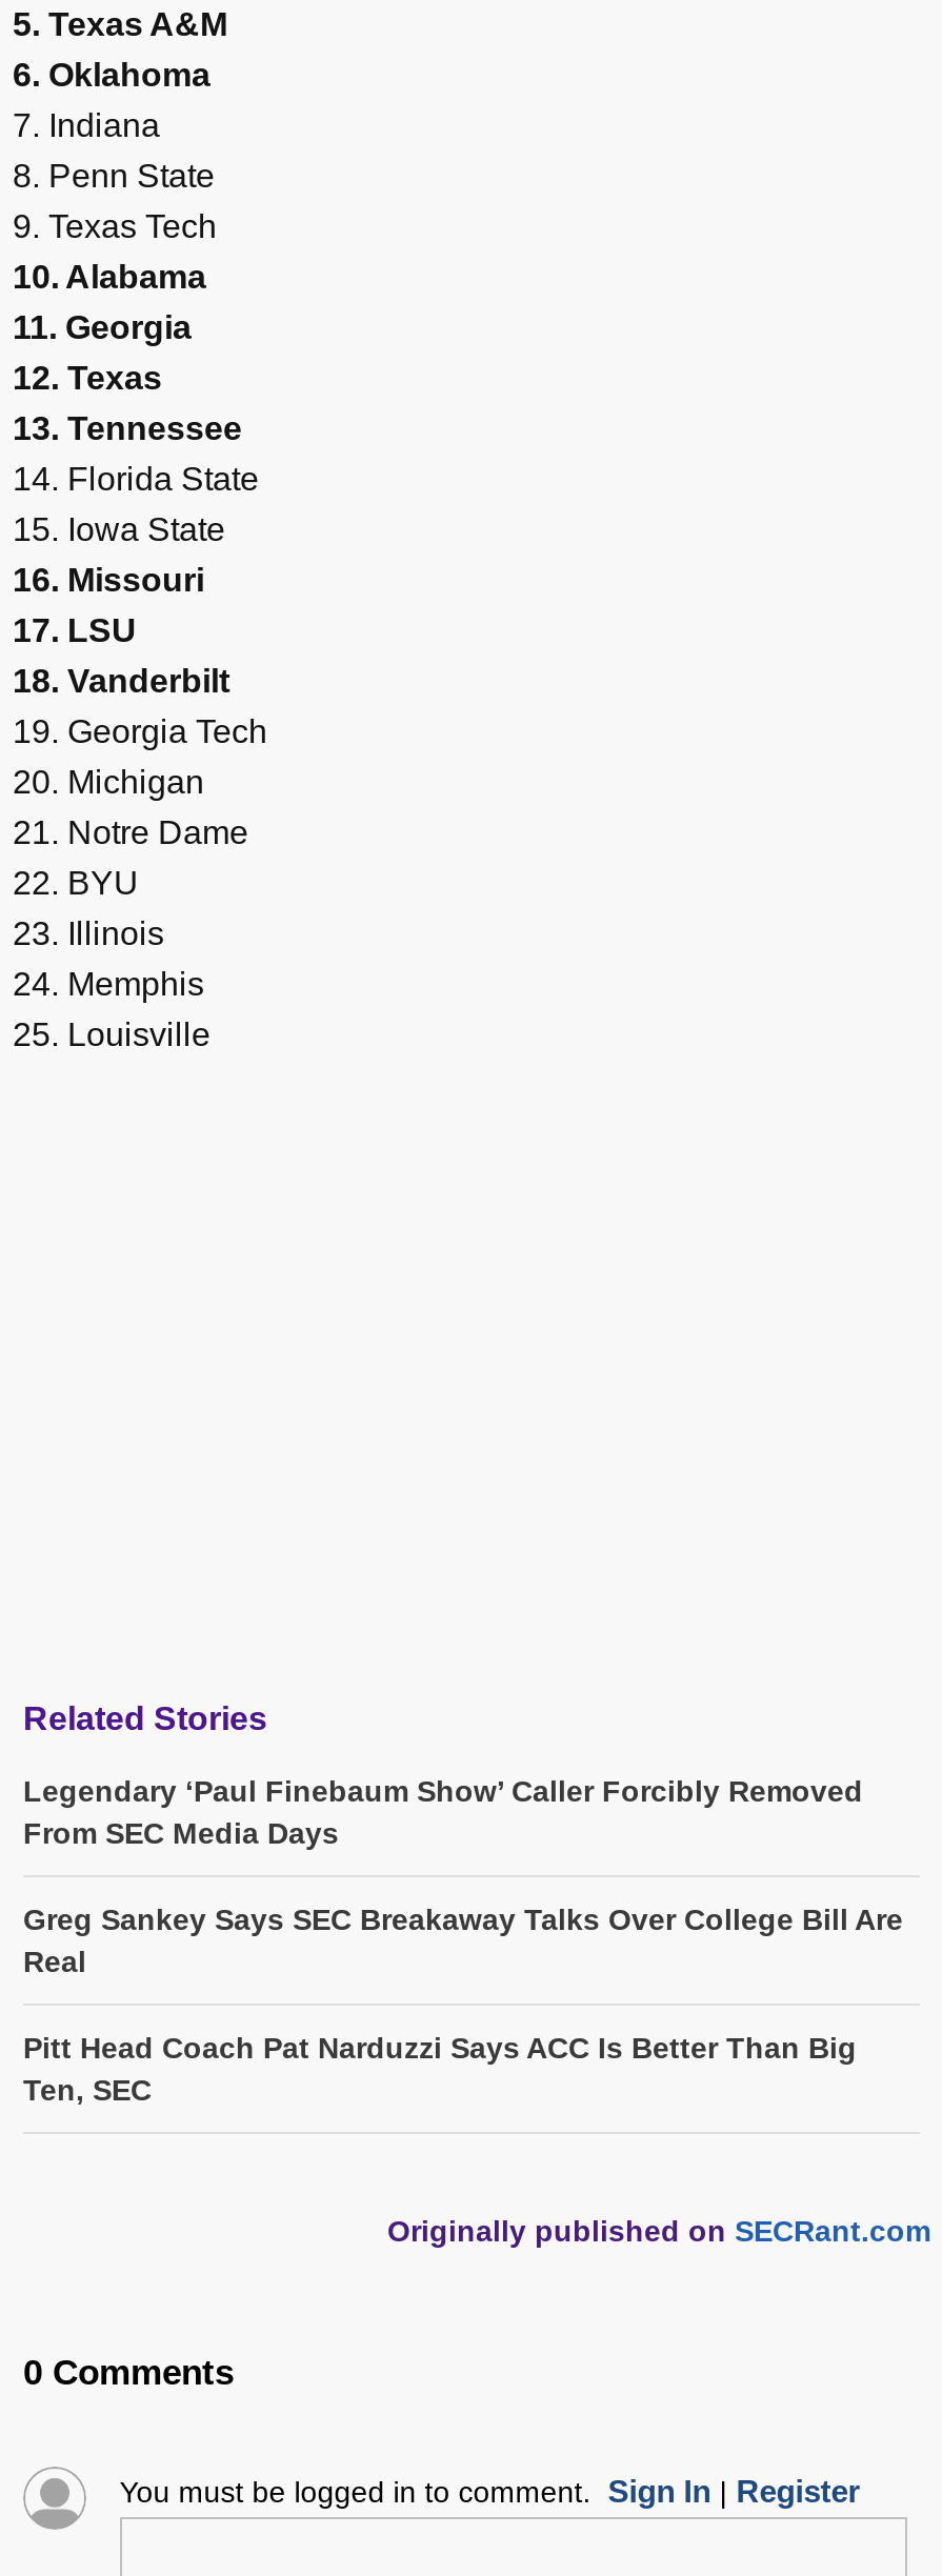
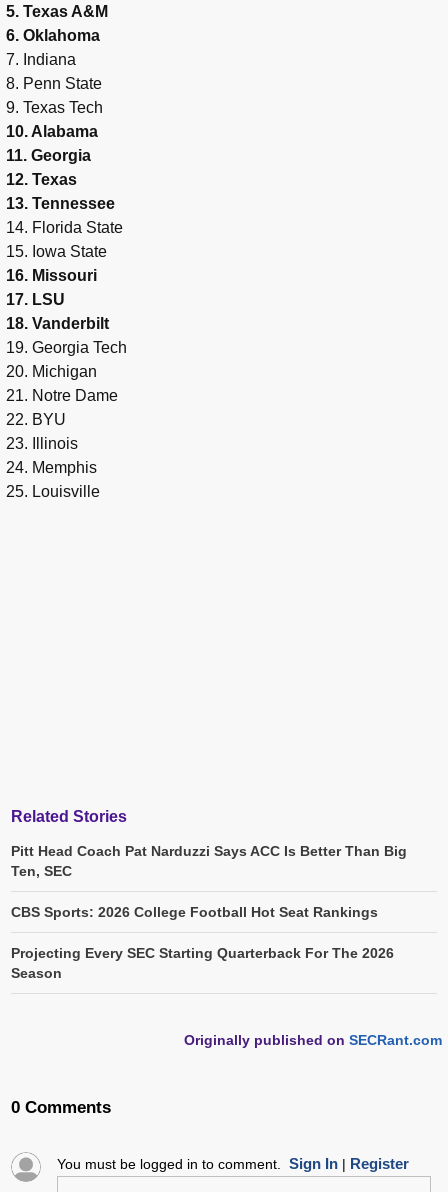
- Legendary ‘Paul Finebaum Show’ Caller Forcibly Removed
- From SEC Media Days
- Greg Sankey Says SEC Breakaway Talks Over College Bill Are
- Real

moved up: Pitt Head Coach Pat Narduzzi Says ACC Is Better Than Big | Ten, SEC

+ CBS Sports: 2026 College Football Hot Seat Rankings
+ Projecting Every SEC Starting Quarterback For The 2026
+ Season
